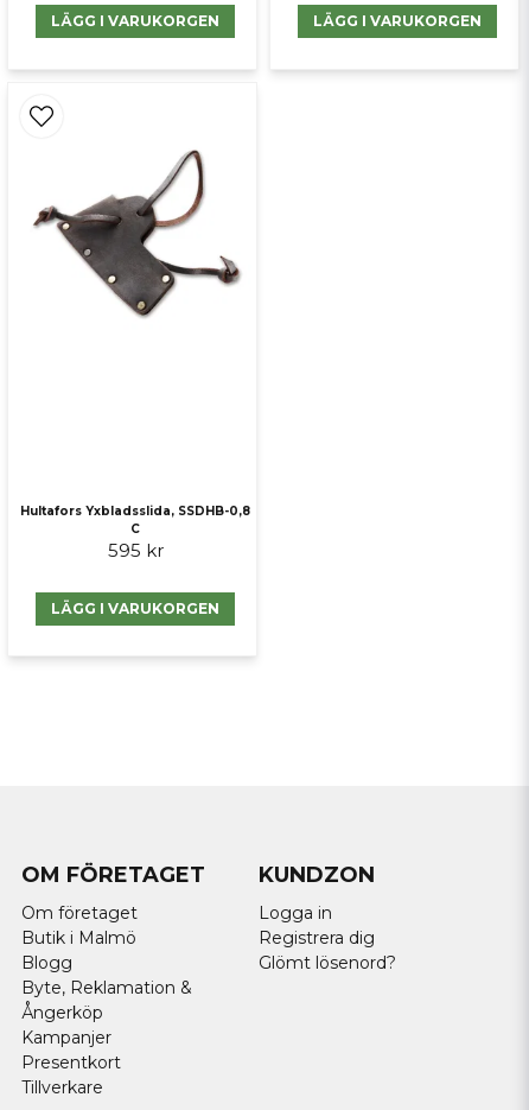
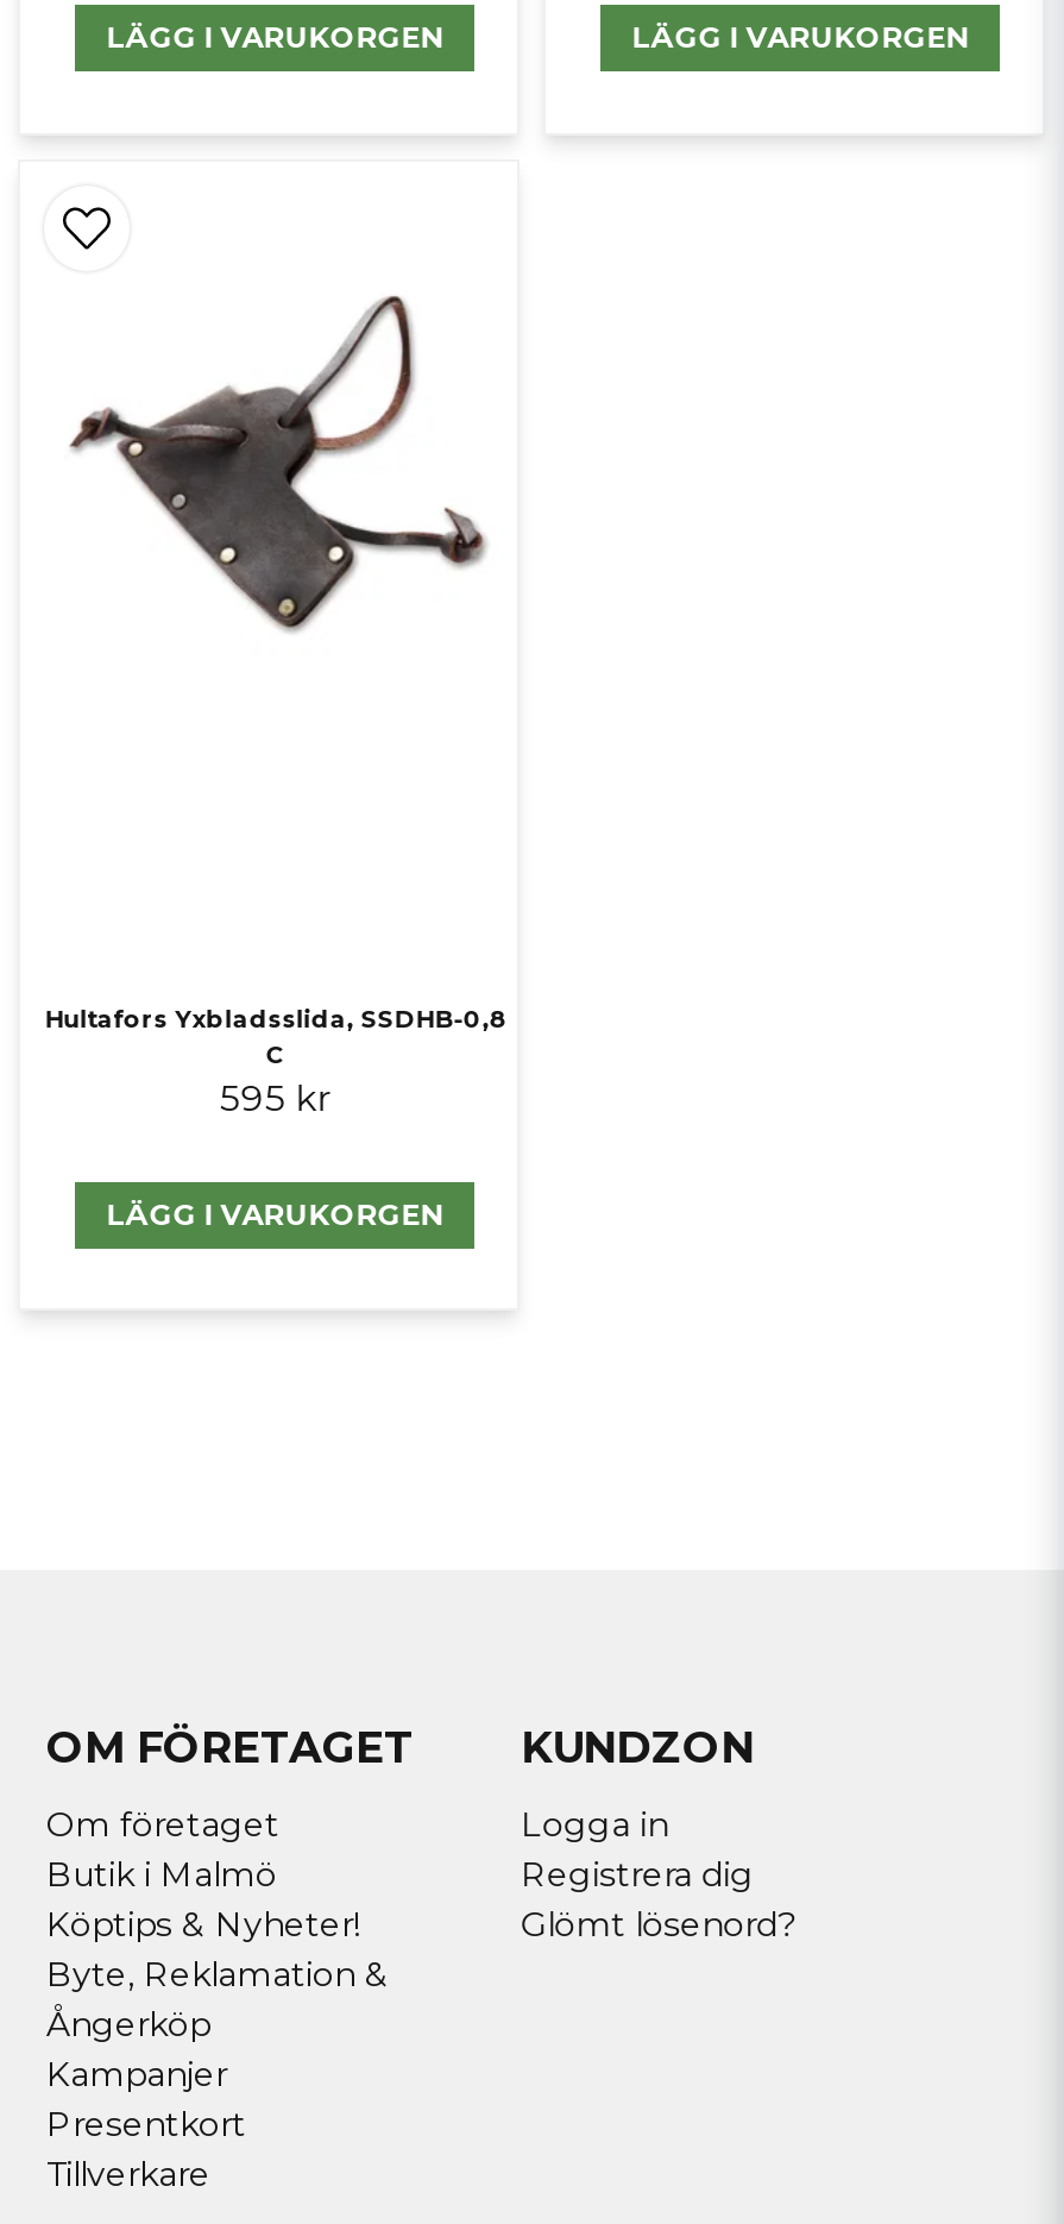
- Blogg
+ Köptips & Nyheter!
